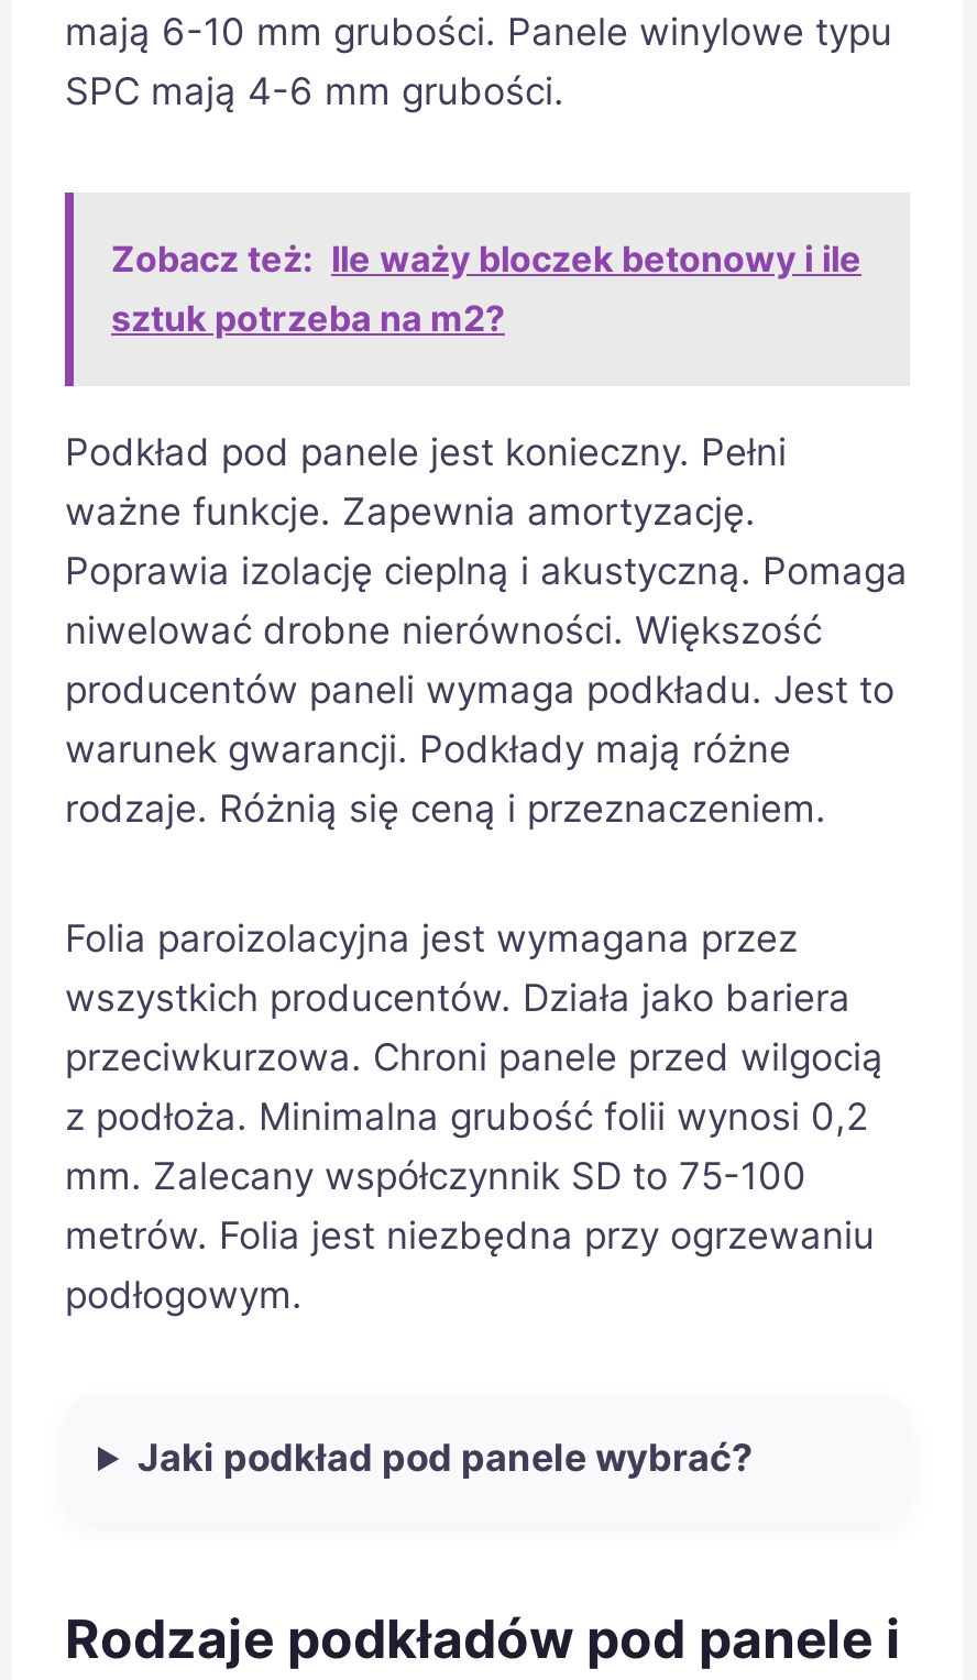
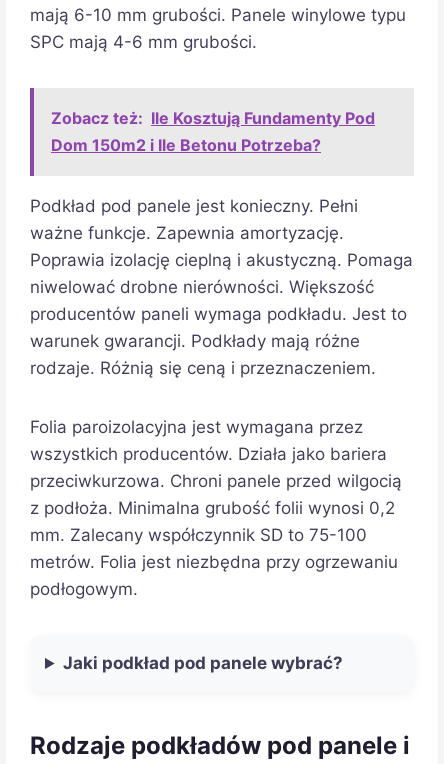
- Zobacz też: Ile waży bloczek betonowy i ile
- sztuk potrzeba na m2?
+ Zobacz też: Ile Kosztują Fundamenty Pod
+ Dom 150m2 i Ile Betonu Potrzeba?
